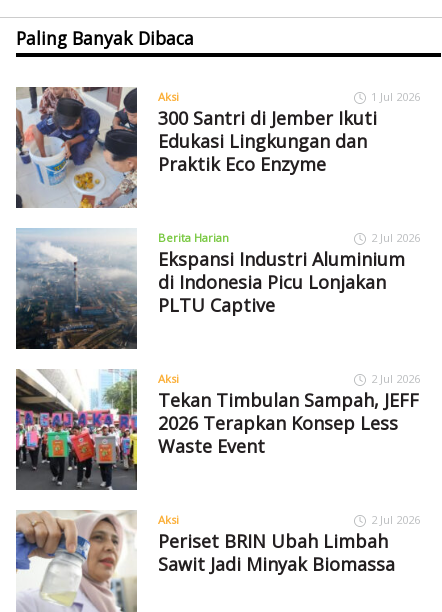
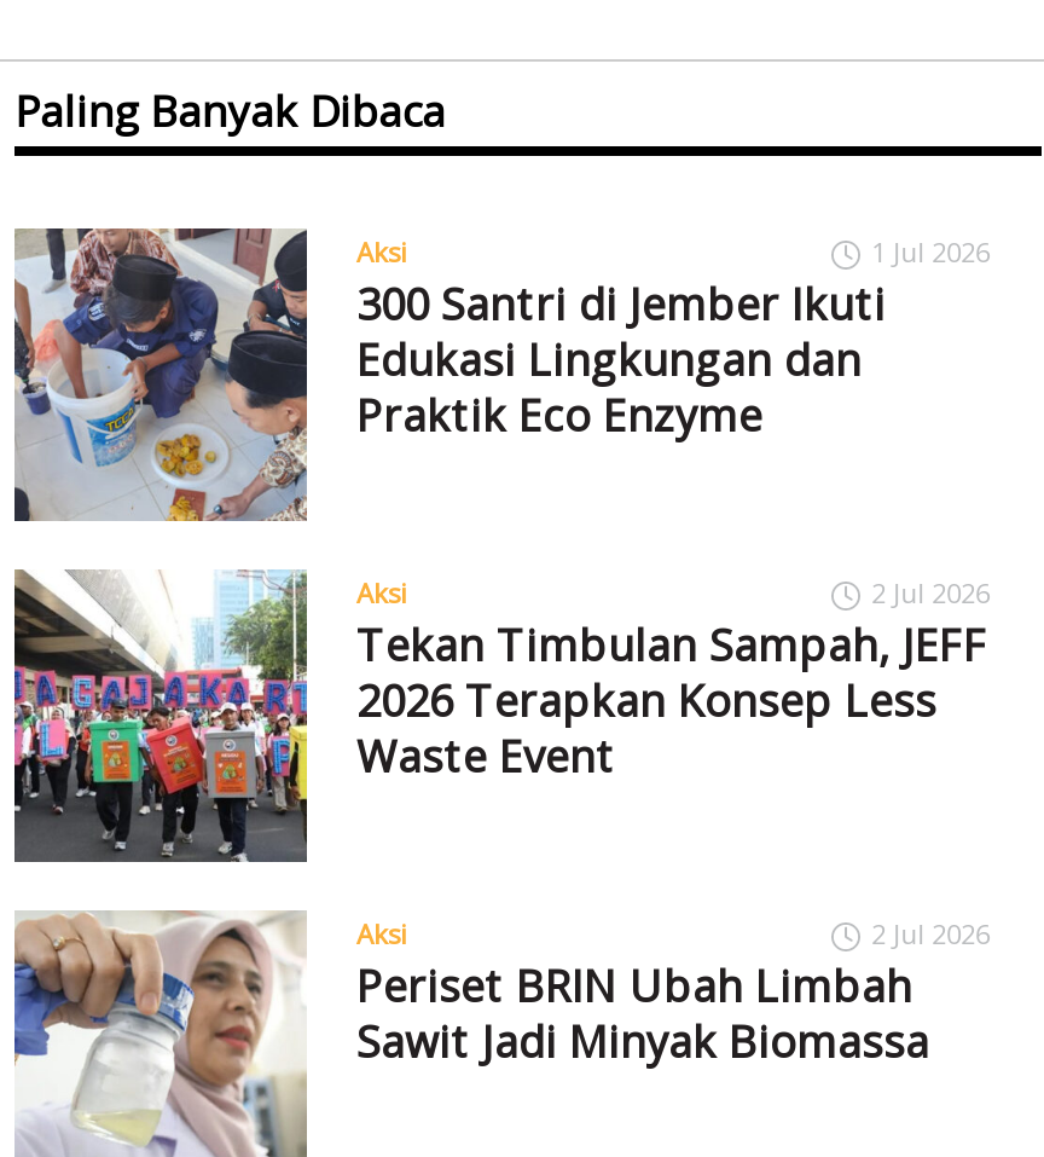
- [image]
- Berita Harian
- 2 Jul 2026
- Ekspansi Industri Aluminium
- di Indonesia Picu Lonjakan
- PLTU Captive
